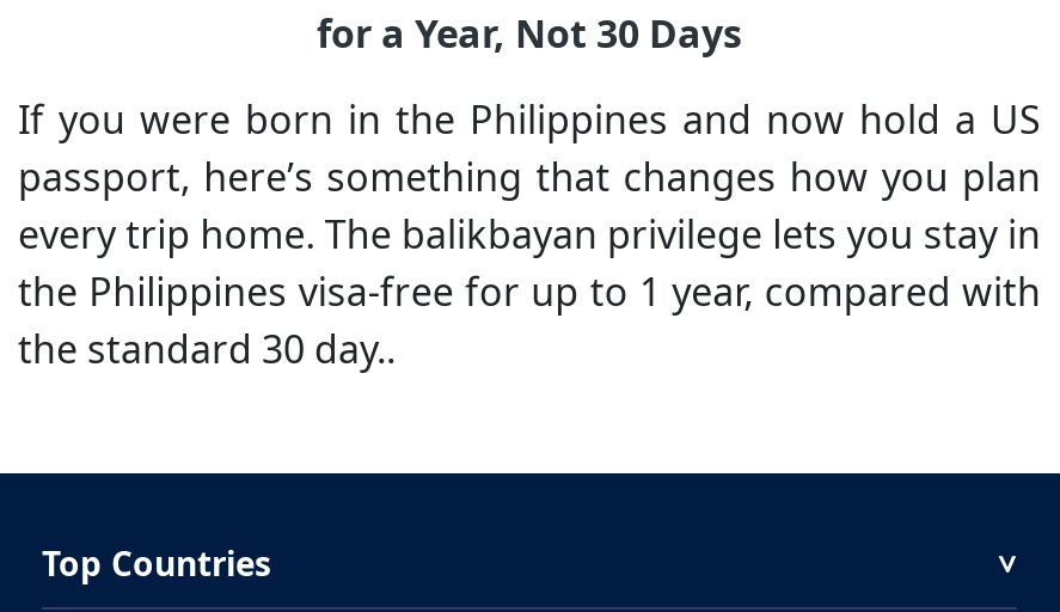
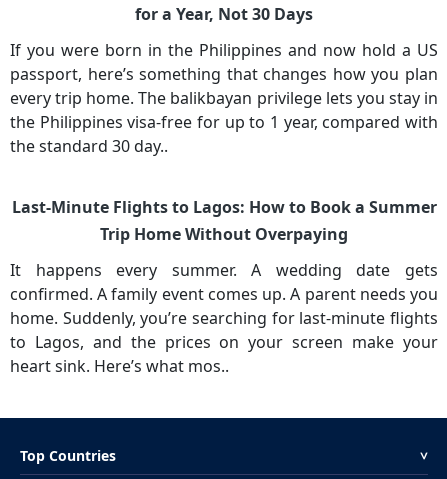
+ Last-Minute Flights to Lagos: How to Book a Summer
+ Trip Home Without Overpaying
+ It happens every summer. A wedding date gets
+ confirmed. A family event comes up. A parent needs you
+ home. Suddenly, you’re searching for last-minute flights
+ to Lagos, and the prices on your screen make your
+ heart sink. Here’s what mos..
